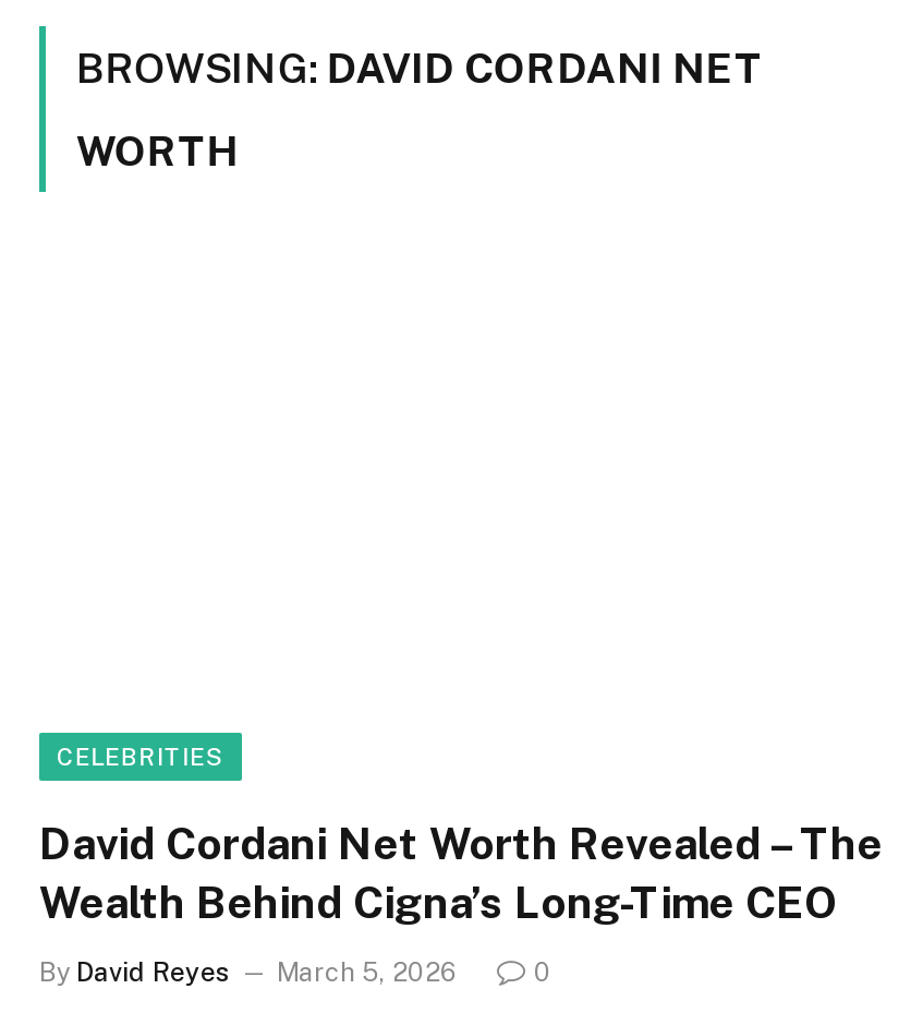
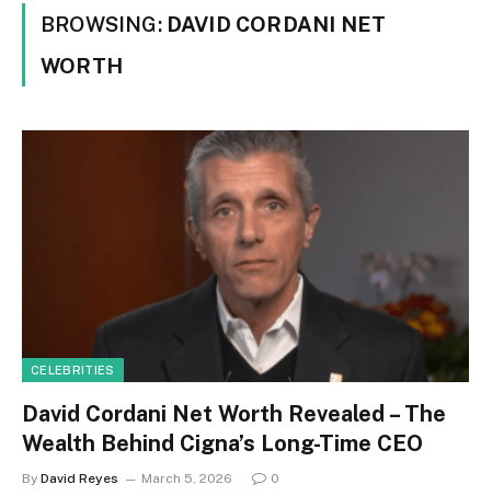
+ [image]
